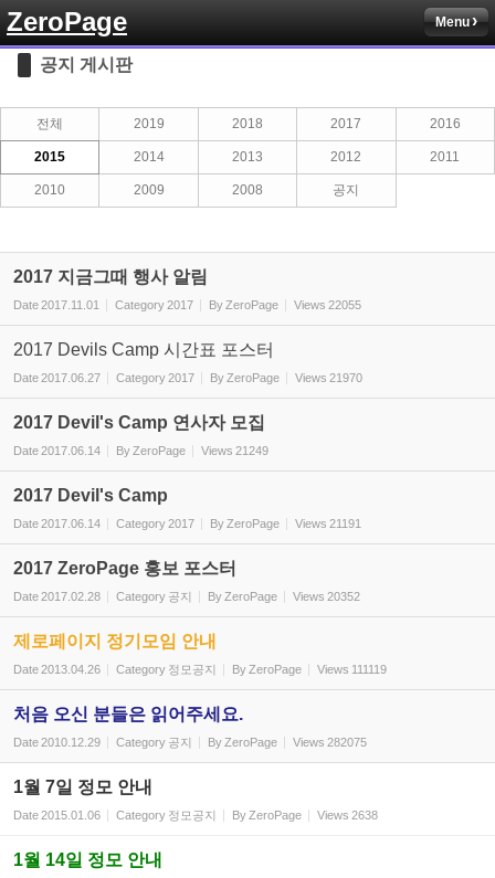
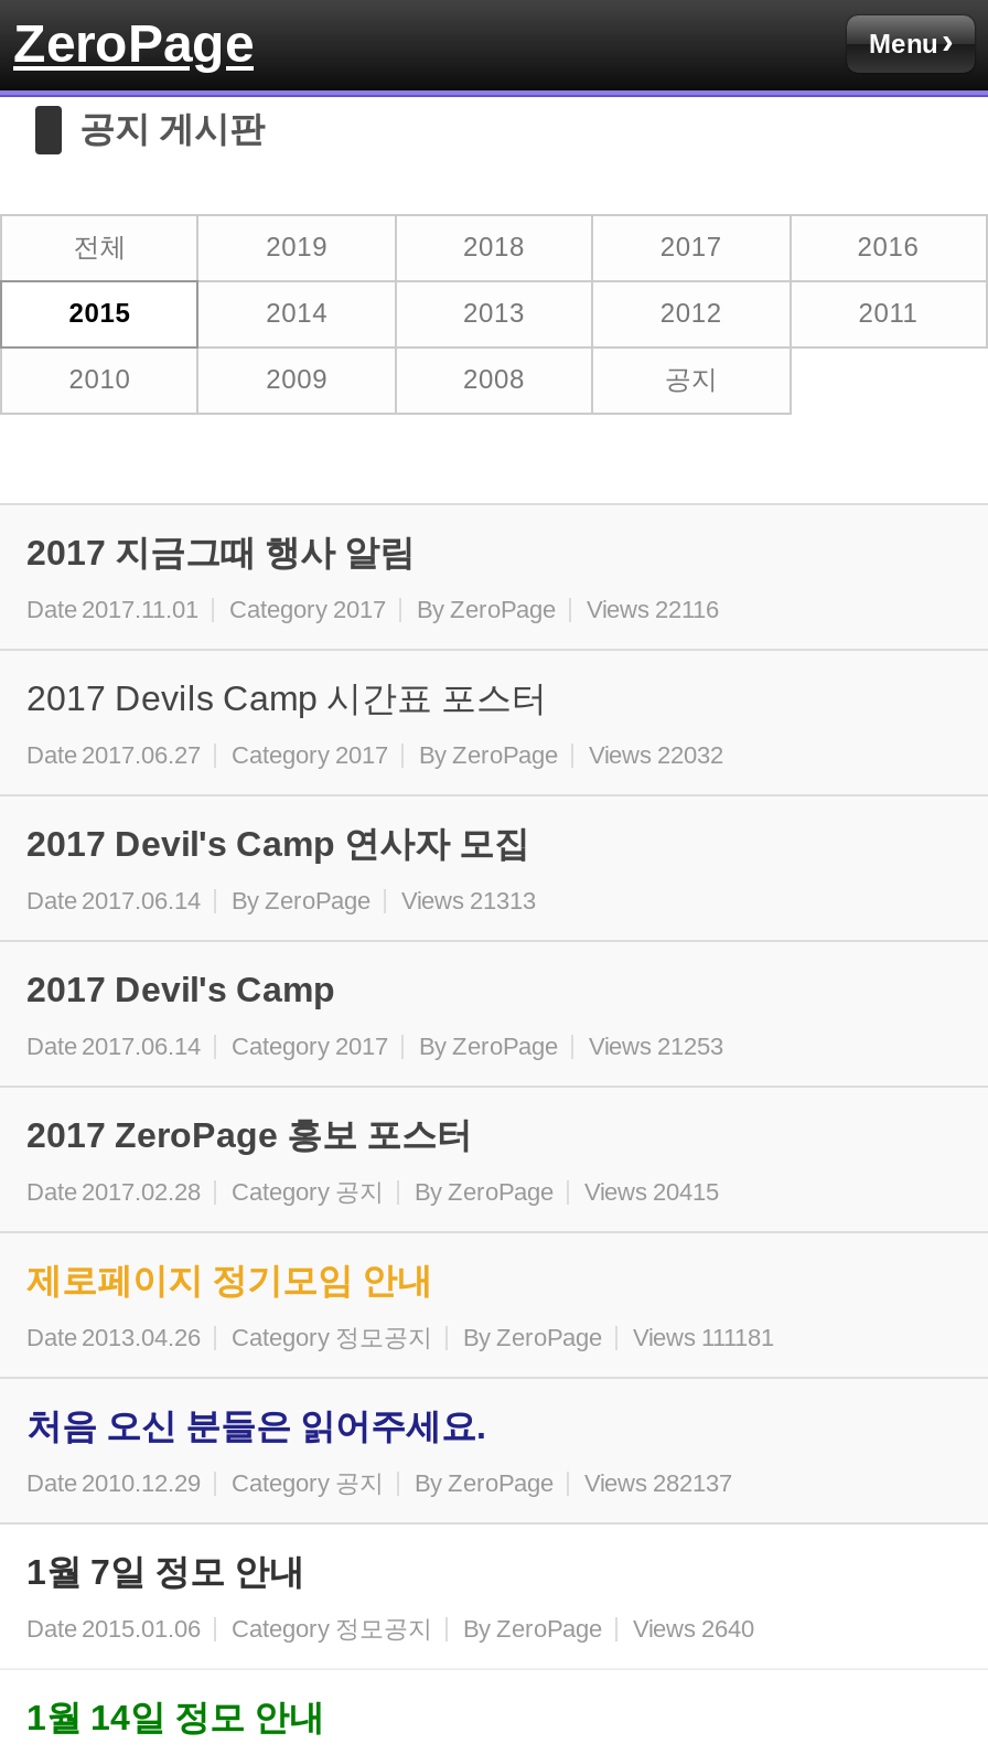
- Date 2017.11.01 Category 2017 By ZeroPage Views 22055
+ Date 2017.11.01 Category 2017 By ZeroPage Views 22116

- Date 2017.06.27 Category 2017 By ZeroPage Views 21970
+ Date 2017.06.27 Category 2017 By ZeroPage Views 22032

- Date 2017.06.14 By ZeroPage Views 21249
+ Date 2017.06.14 By ZeroPage Views 21313

- Date 2017.06.14 Category 2017 By ZeroPage Views 21191
+ Date 2017.06.14 Category 2017 By ZeroPage Views 21253

- Date 2017.02.28 Category 공지 By ZeroPage Views 20352
+ Date 2017.02.28 Category 공지 By ZeroPage Views 20415

- Date 2013.04.26 Category 정모공지 By ZeroPage Views 111119
+ Date 2013.04.26 Category 정모공지 By ZeroPage Views 111181

- Date 2010.12.29 Category 공지 By ZeroPage Views 282075
+ Date 2010.12.29 Category 공지 By ZeroPage Views 282137

- Date 2015.01.06 Category 정모공지 By ZeroPage Views 2638
+ Date 2015.01.06 Category 정모공지 By ZeroPage Views 2640
